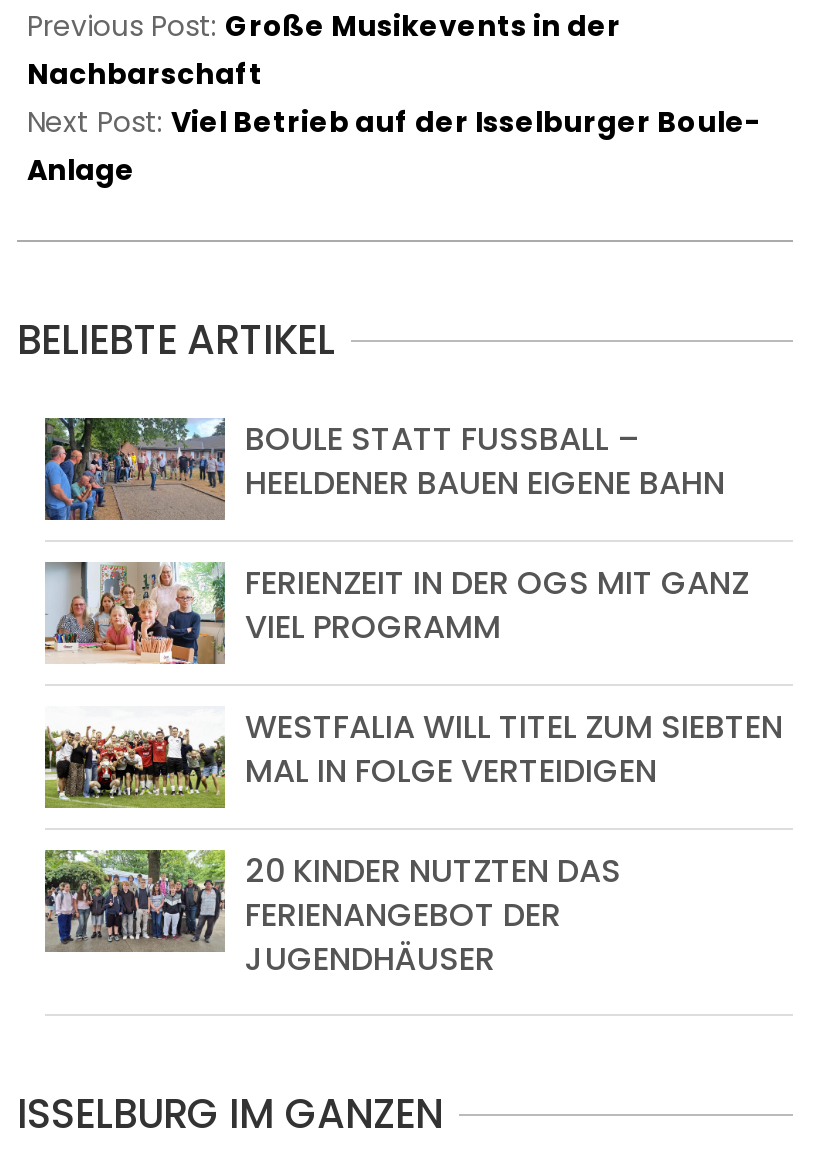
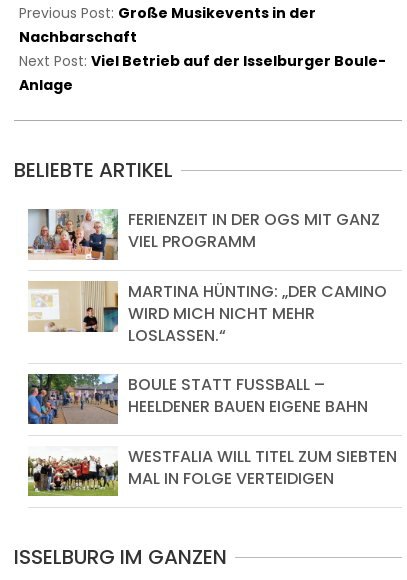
moved down: [image] | BOULE STATT FUSSBALL – H | EELDENER BAUEN EIGENE BAHN

moved up: [image] | FERIENZEIT IN DER OGS MIT GANZ | VIEL PROGRAMM

+ [image]
+ MARTINA HÜNTING: „DER CAMINO
+ WIRD MICH NICHT MEHR
+ LOSLASSEN.“

moved down: [image] | WESTFALIA WILL TITEL ZUM SIEBTEN | MAL IN FOLGE VERTEIDIGEN

- [image]
- 20 KINDER NUTZTEN DAS
- FERIENANGEBOT DER
- JUGENDHÄUSER
